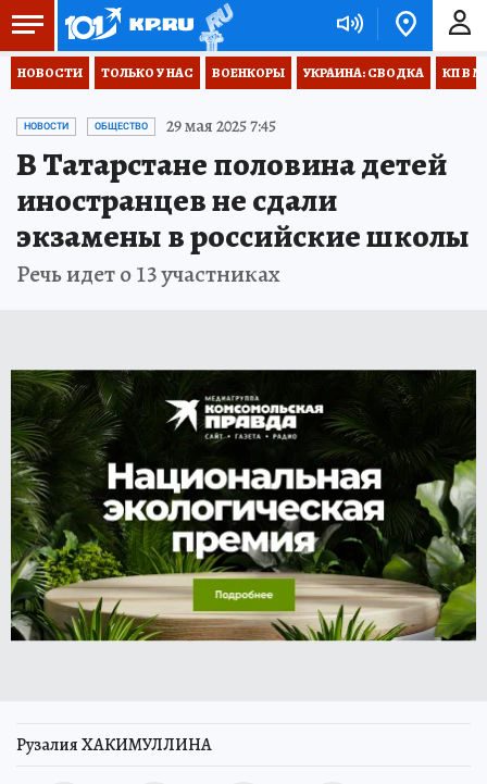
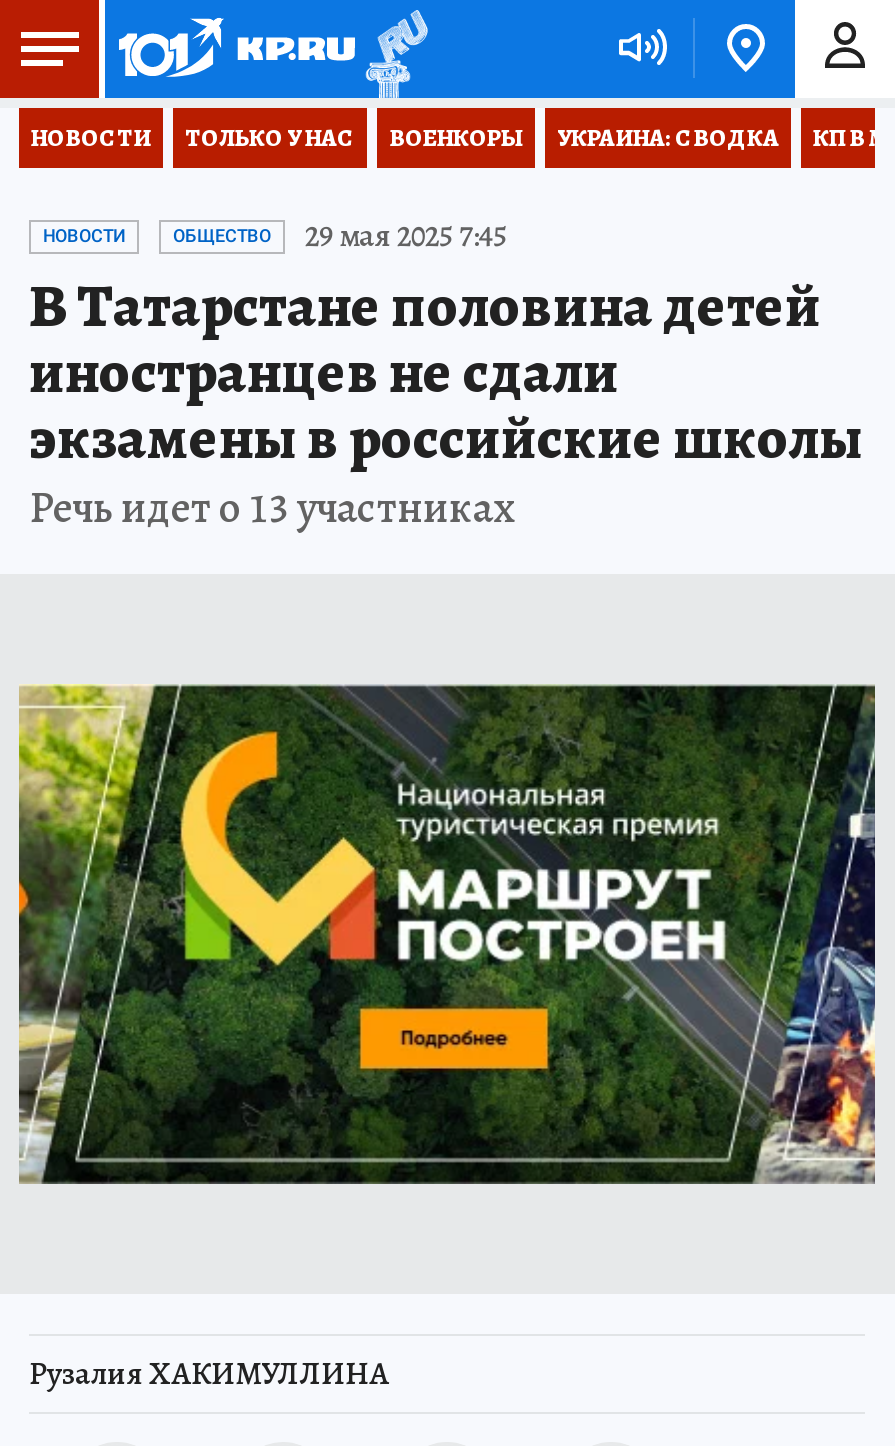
- [image]
+ [image]
